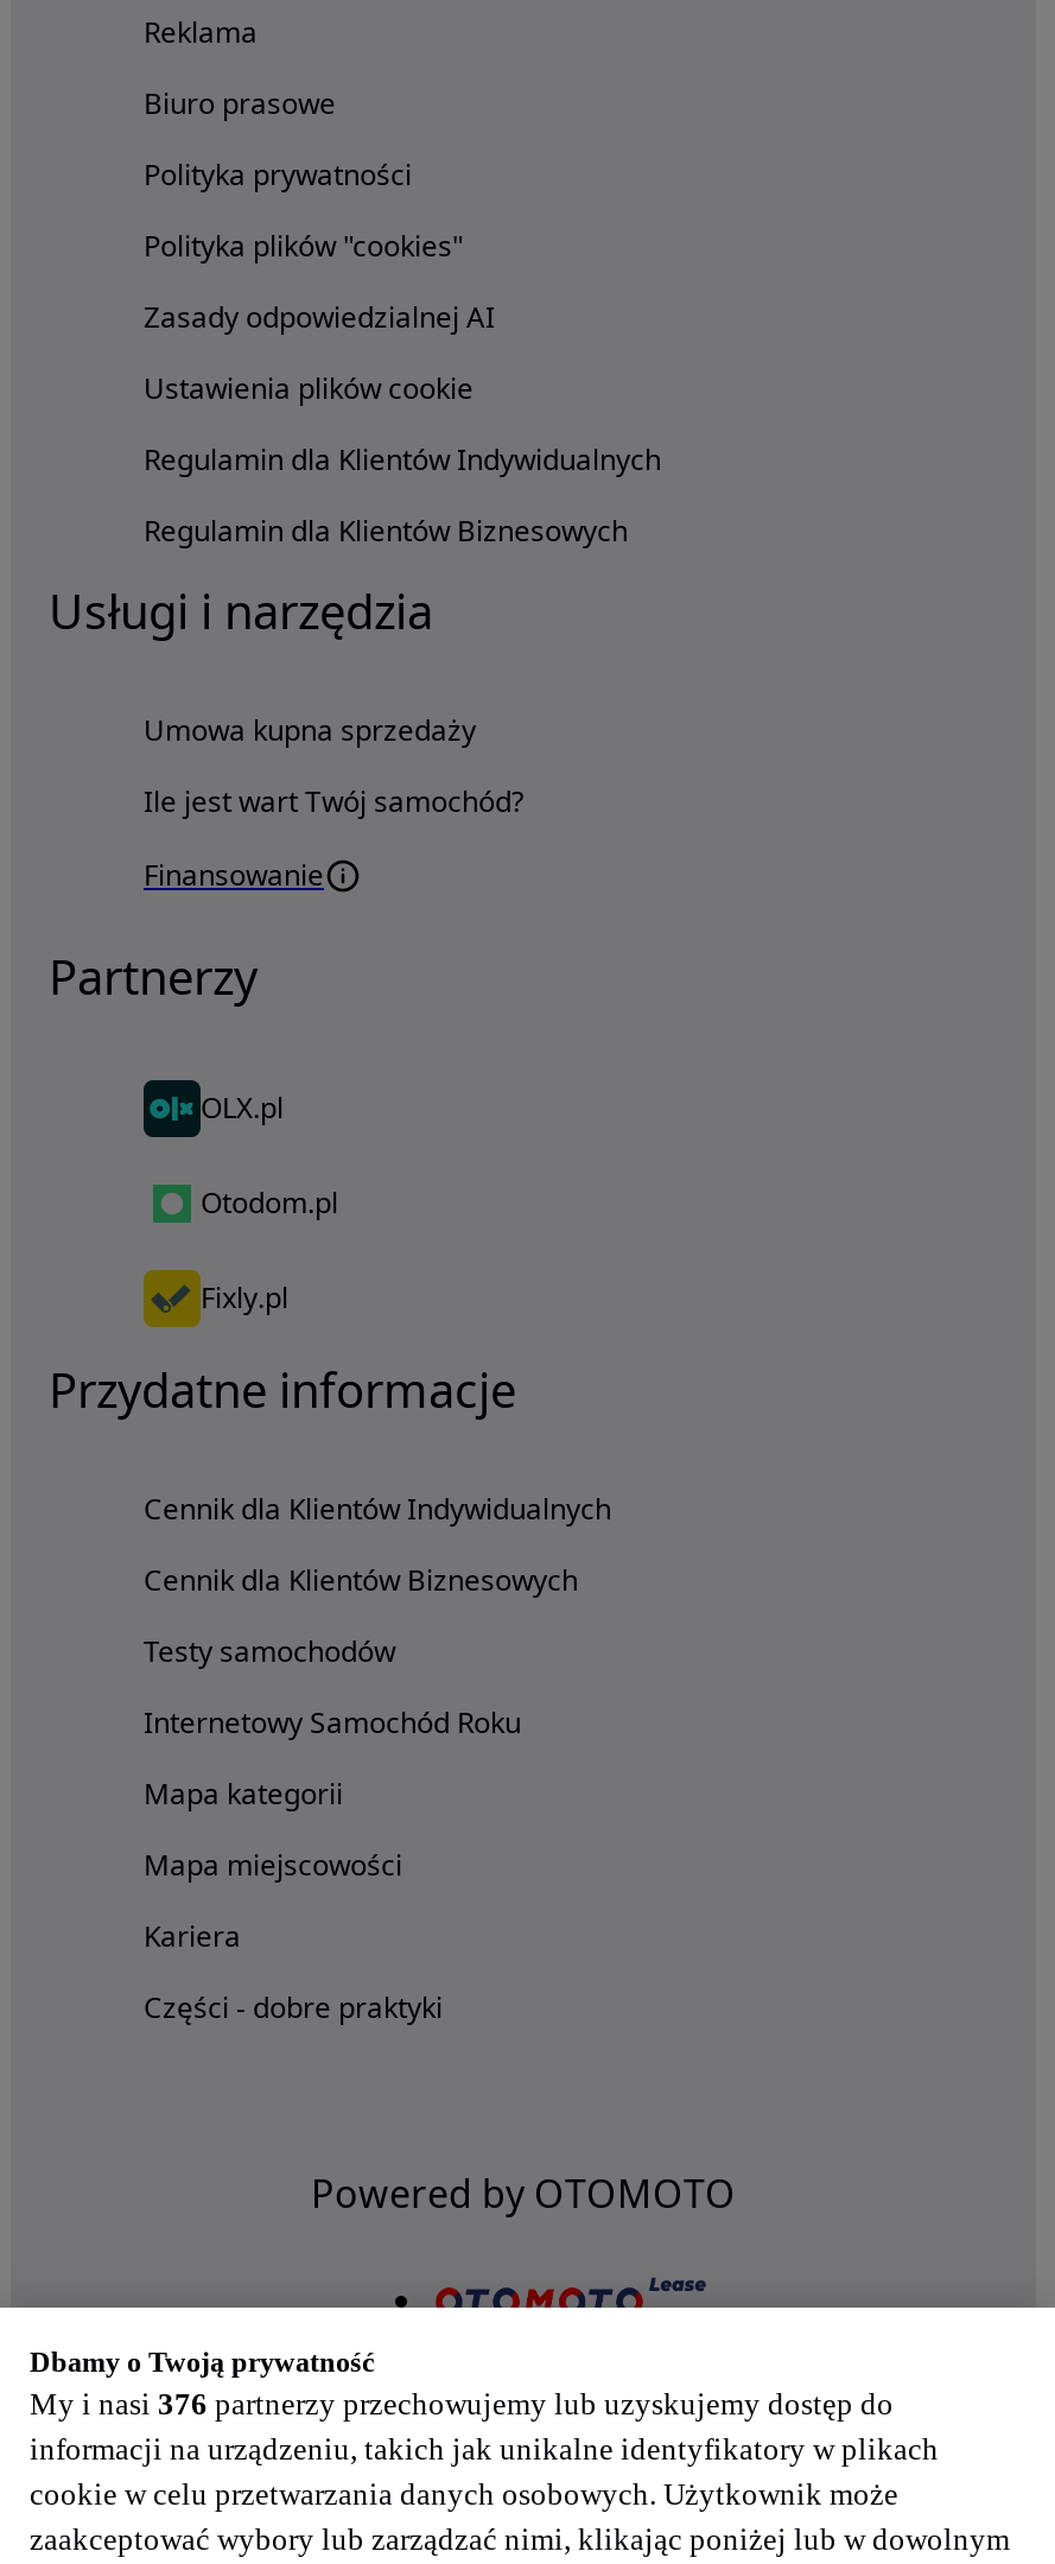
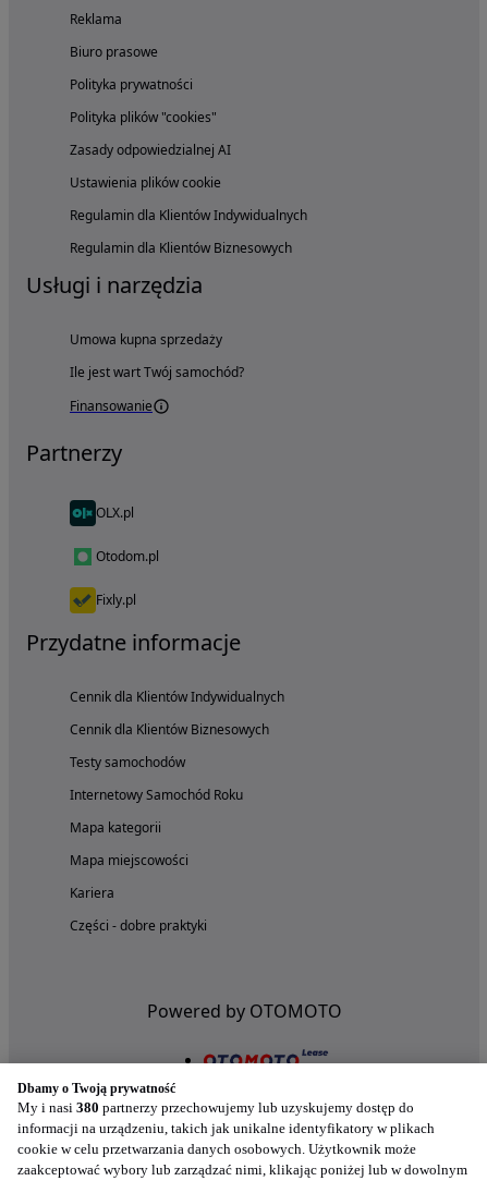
- My i nasi 376 partnerzy przechowujemy lub uzyskujemy dostęp do
+ My i nasi 380 partnerzy przechowujemy lub uzyskujemy dostęp do
